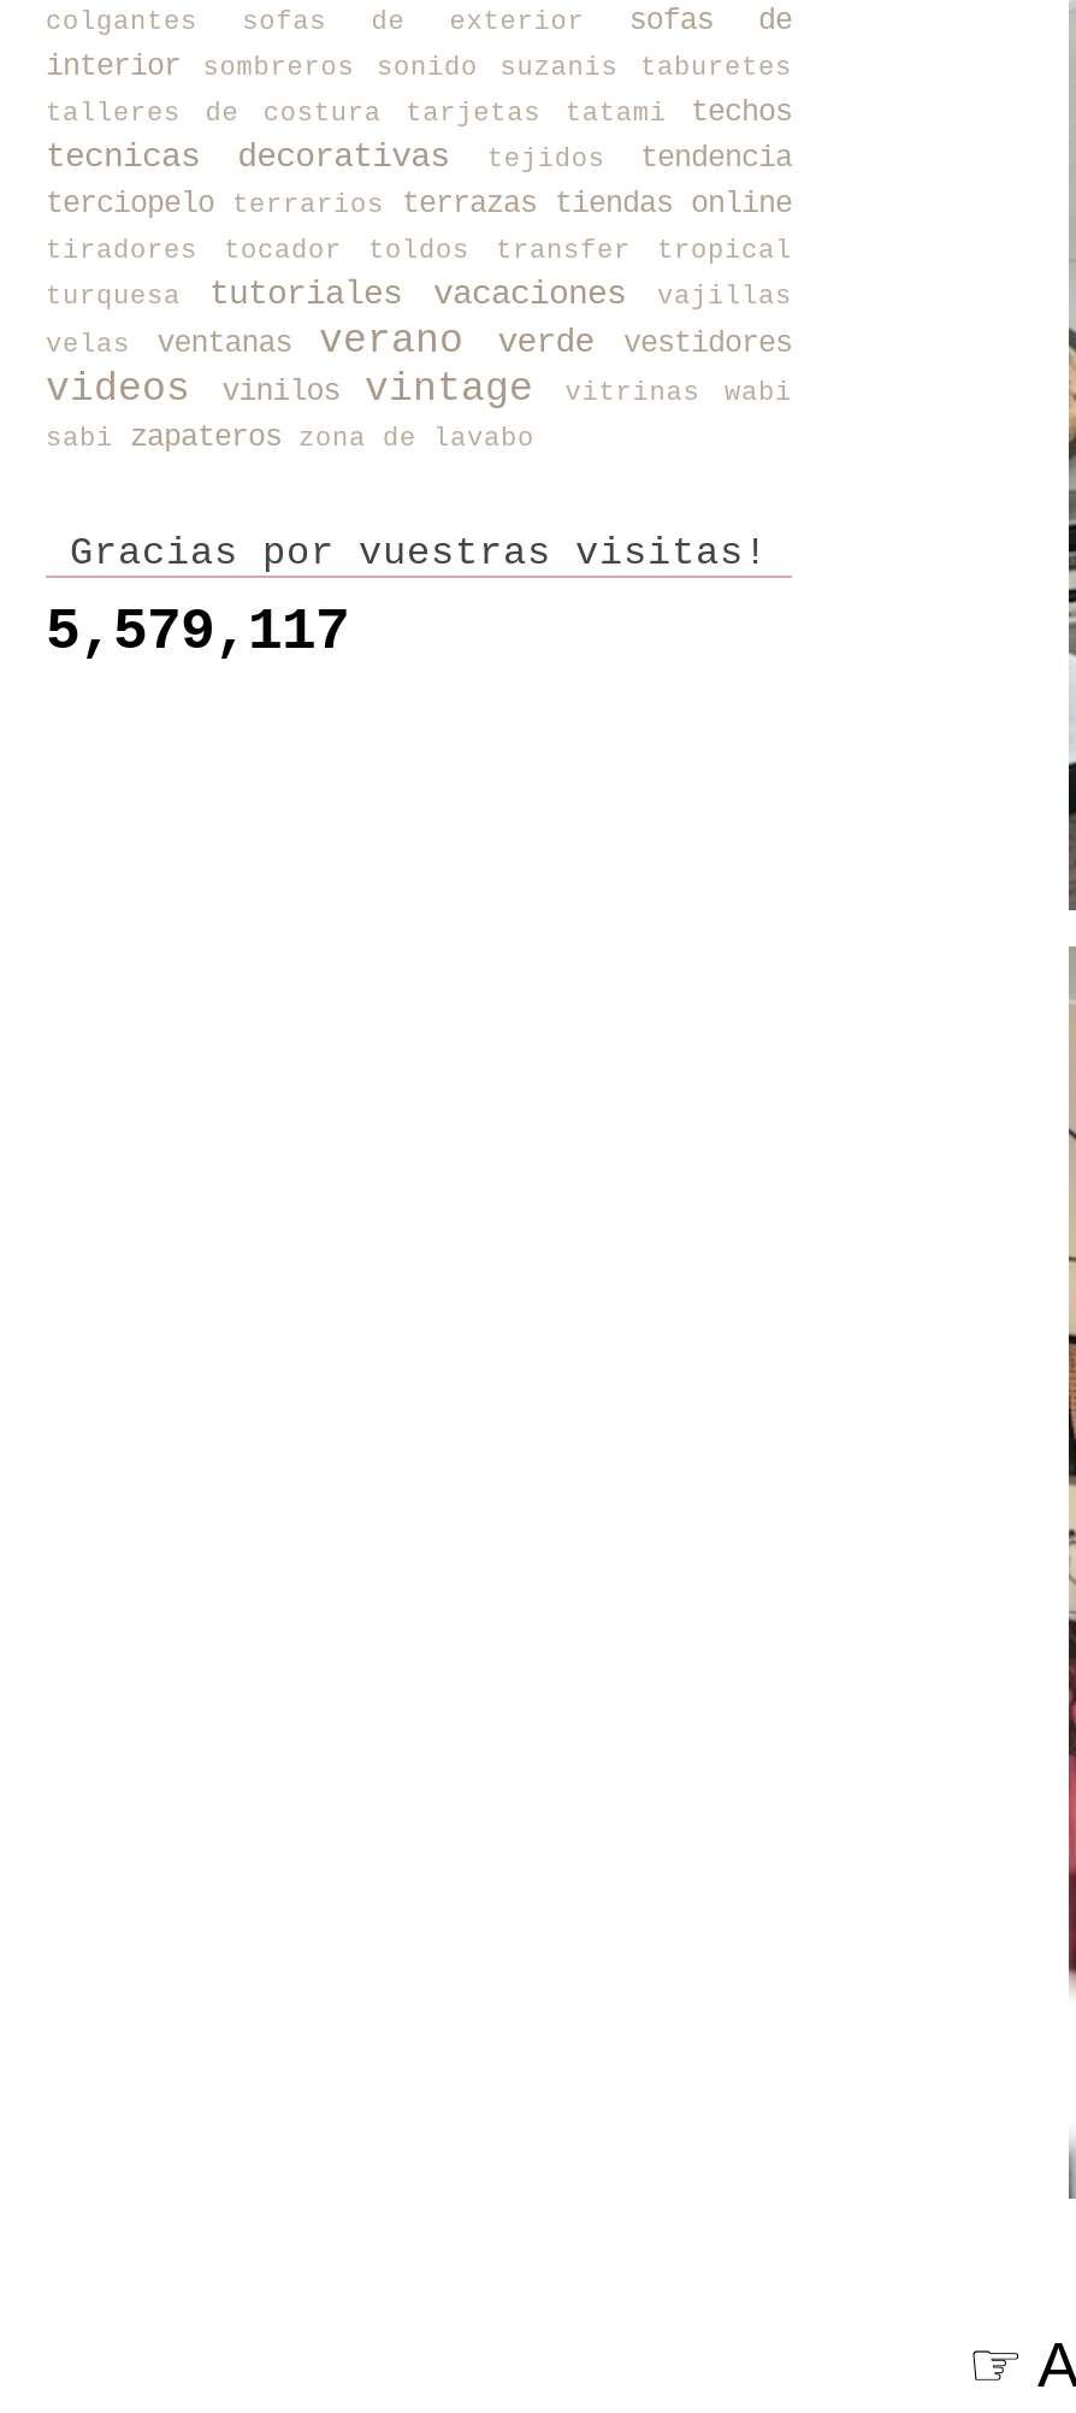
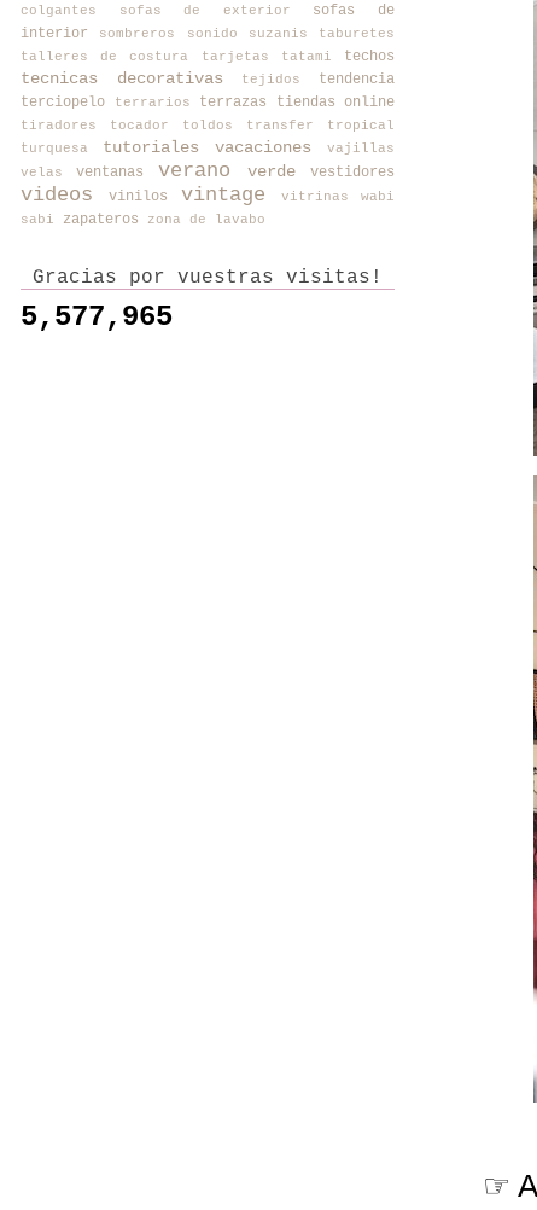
- 5,579,117
+ 5,577,965
